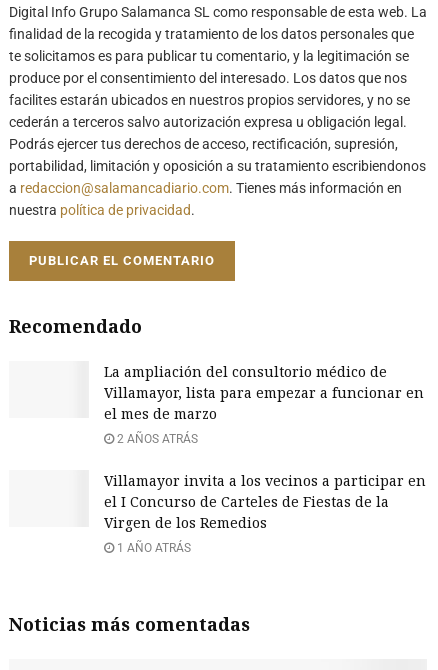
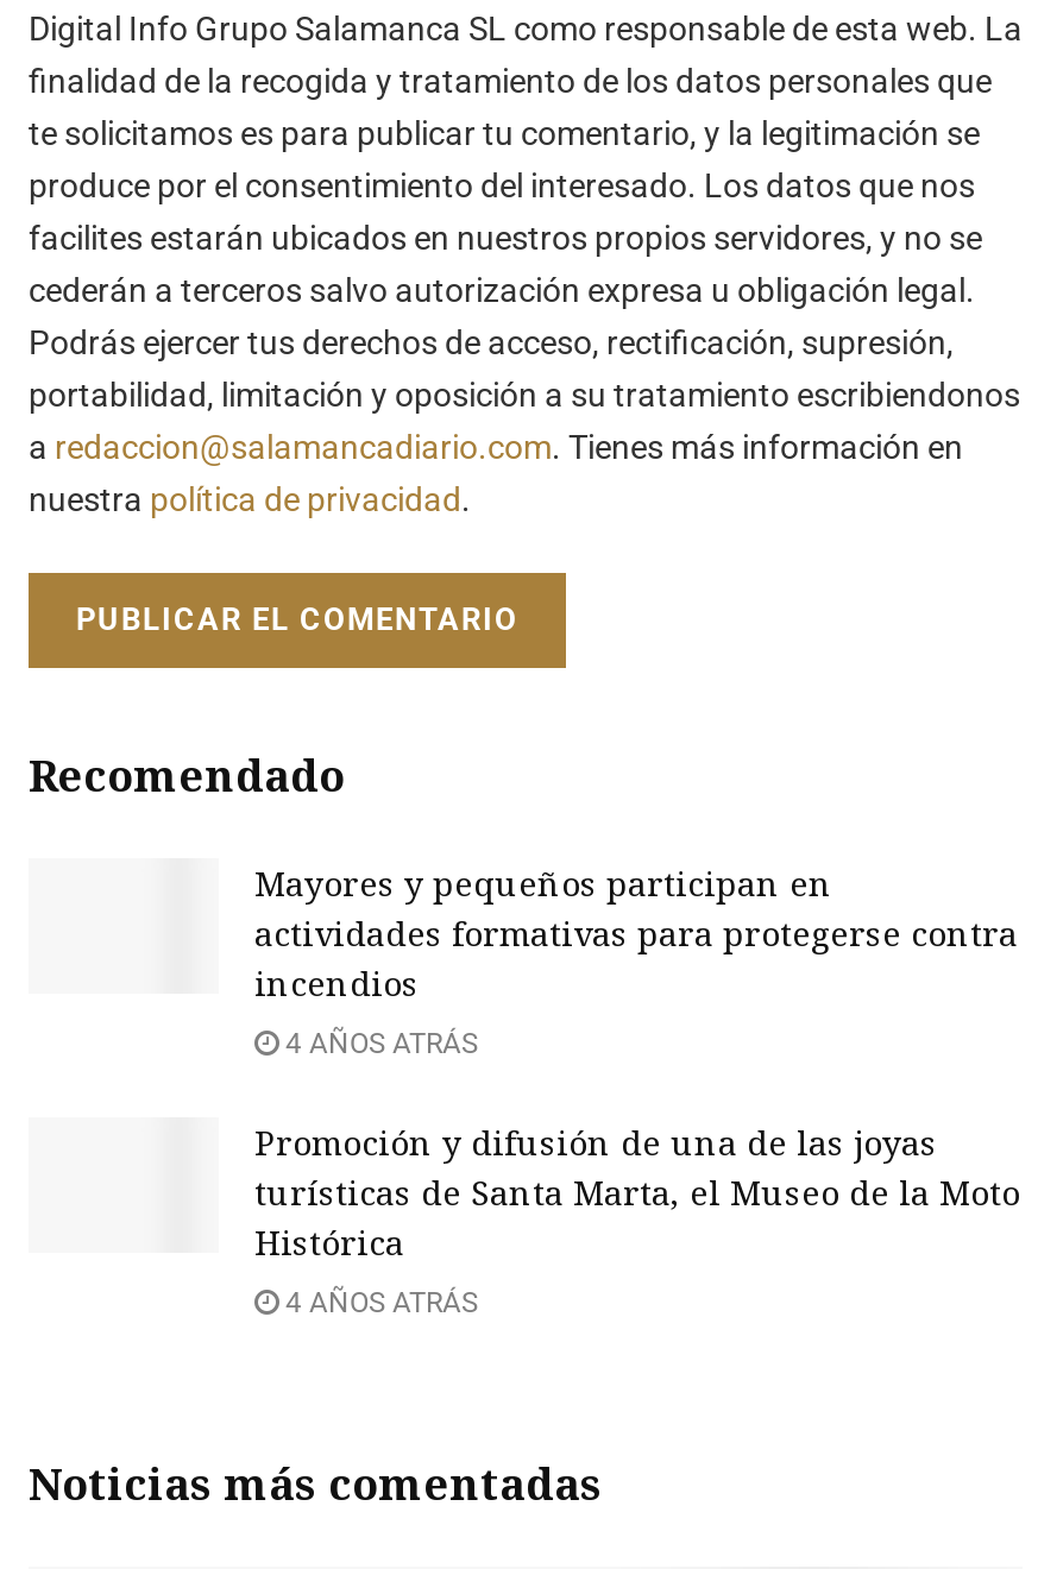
- La ampliación del consultorio médico de
- Villamayor, lista para empezar a funcionar en
- el mes de marzo
+ Mayores y pequeños participan en
+ actividades formativas para protegerse contra
+ incendios

- 2 AÑOS ATRÁS
+ 4 AÑOS ATRÁS

- Villamayor invita a los vecinos a participar en
- el I Concurso de Carteles de Fiestas de la
- Virgen de los Remedios
+ Promoción y difusión de una de las joyas
+ turísticas de Santa Marta, el Museo de la Moto
+ Histórica

- 1 AÑO ATRÁS
+ 4 AÑOS ATRÁS
